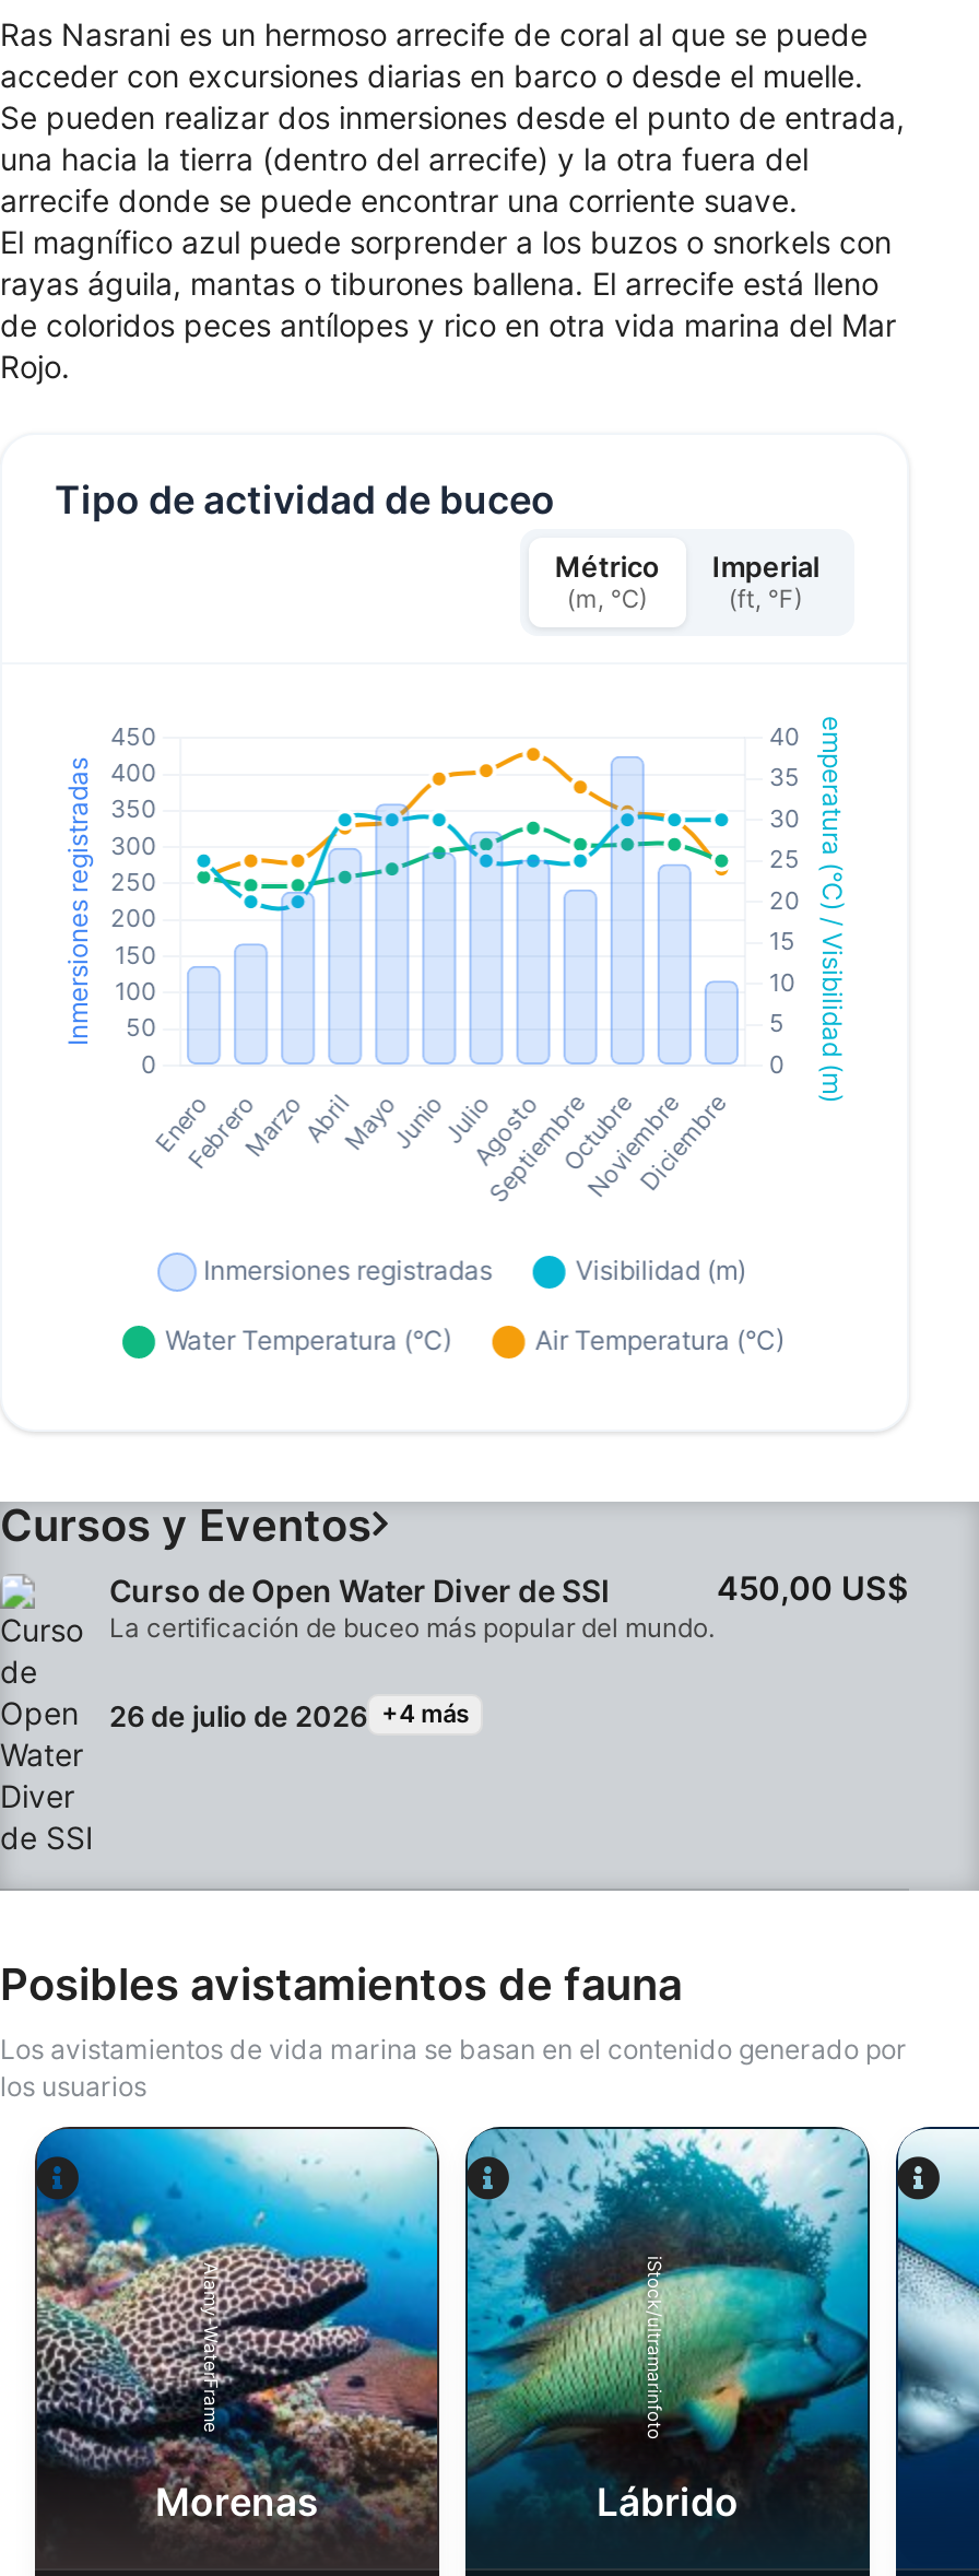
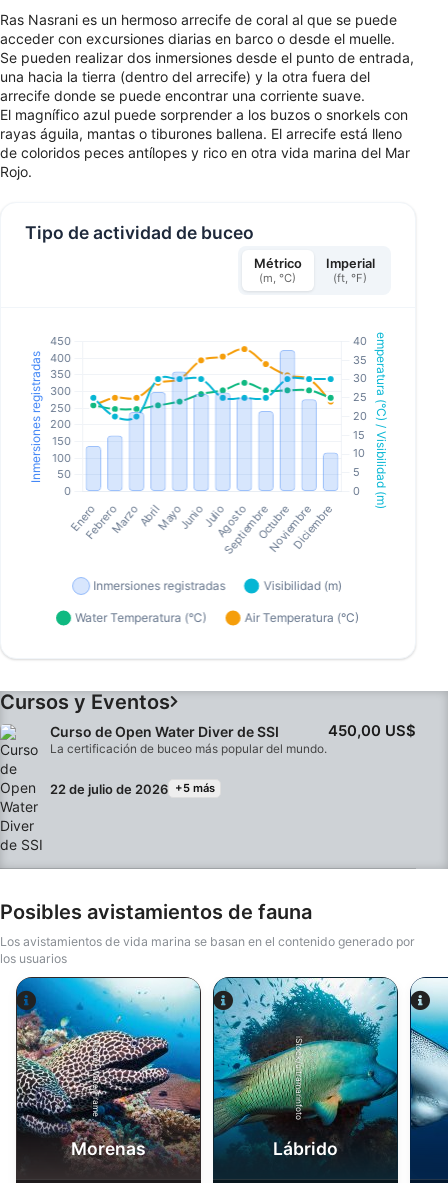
- 26 de julio de 2026 +4 más
+ 22 de julio de 2026 +5 más
